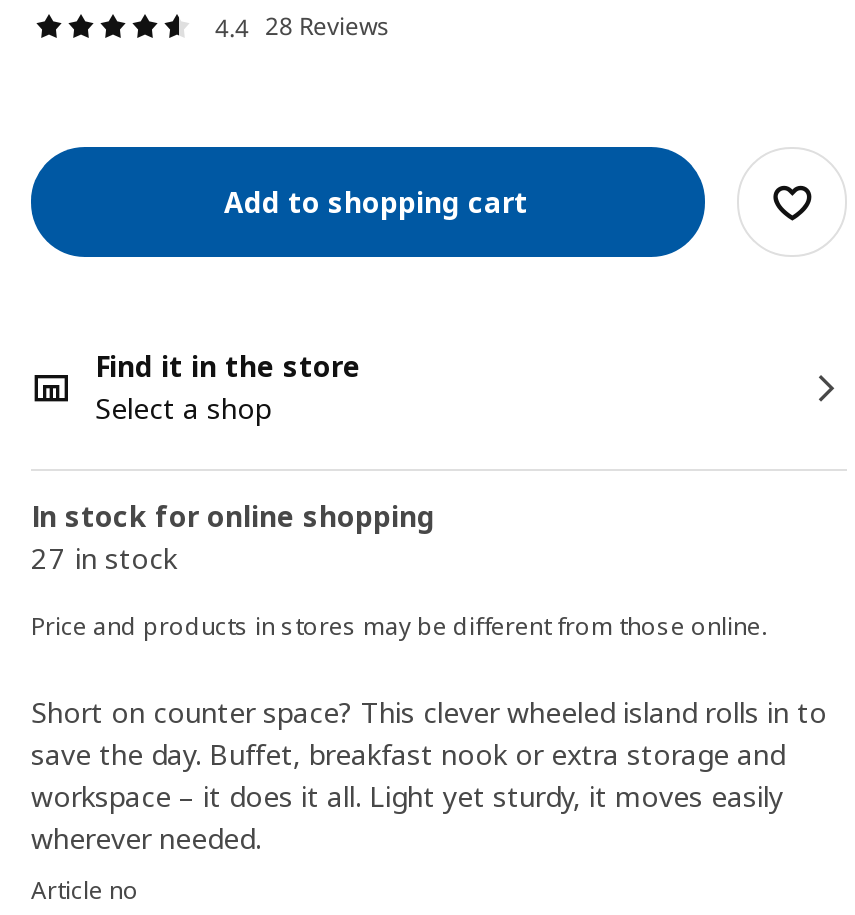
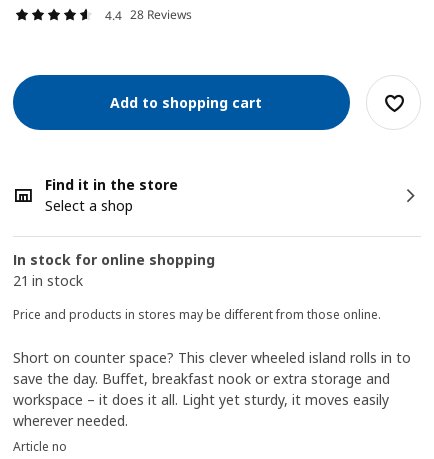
- 27 in stock
+ 21 in stock
